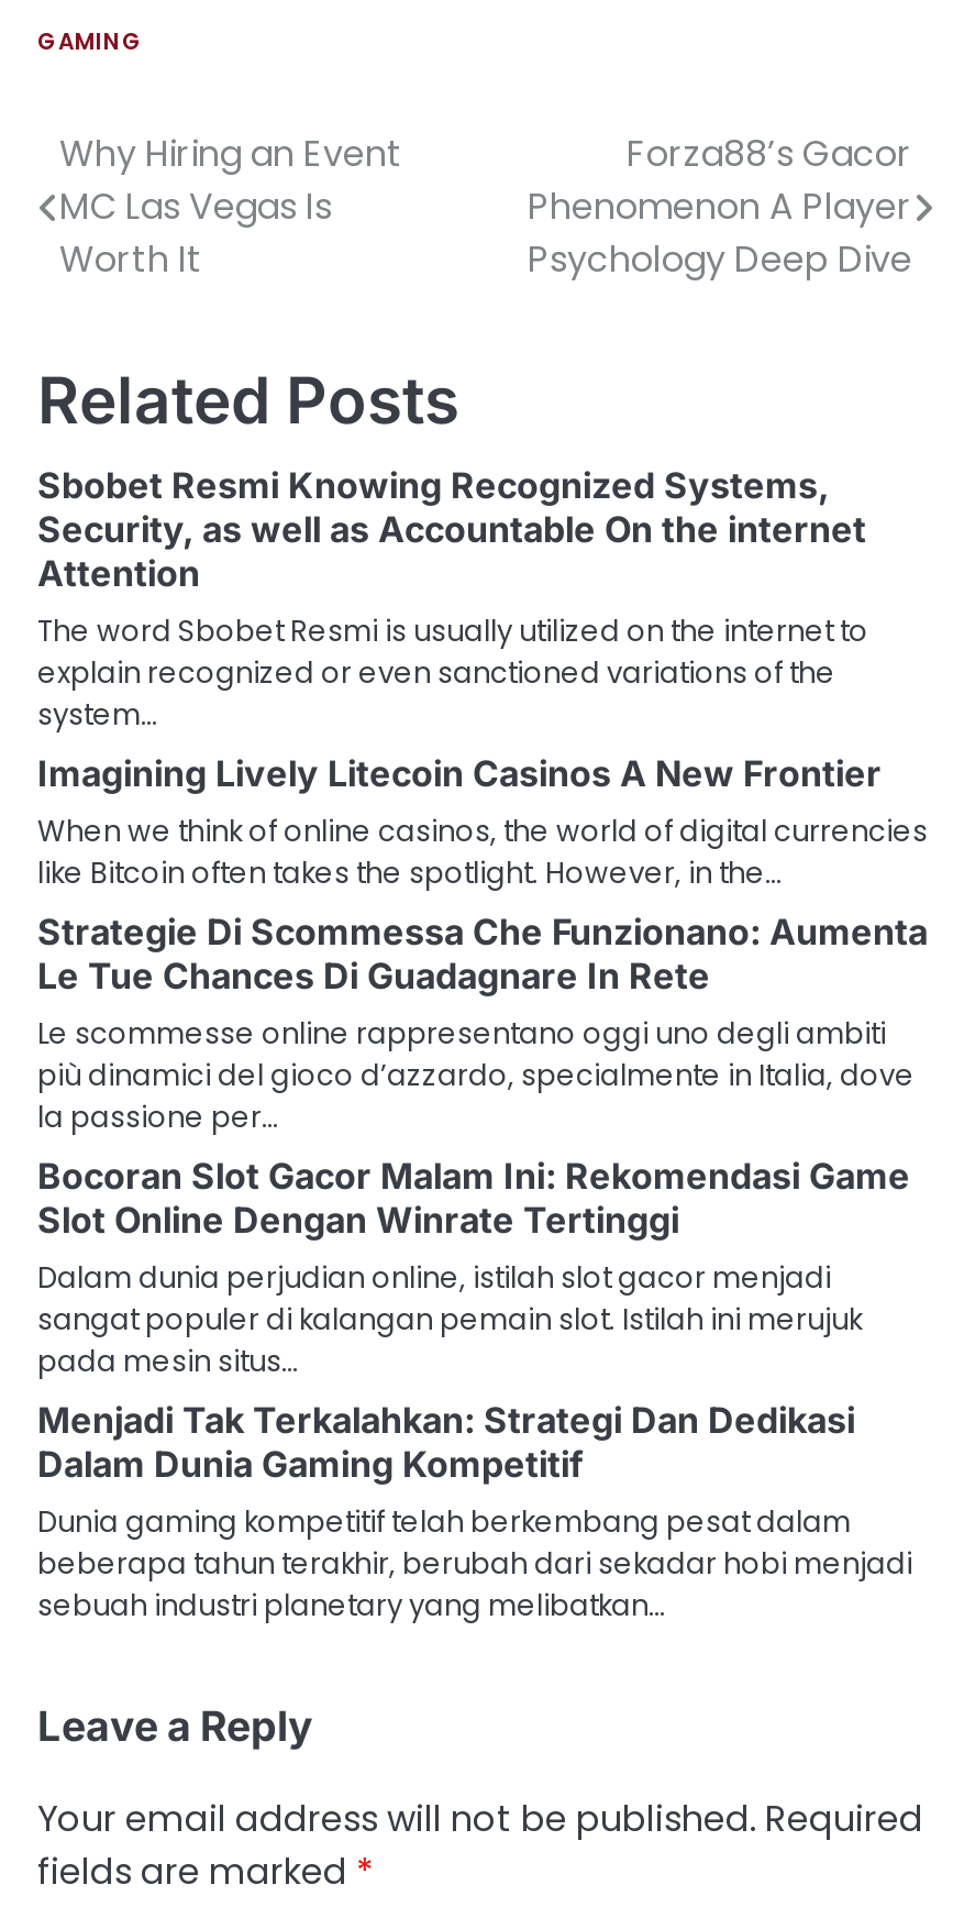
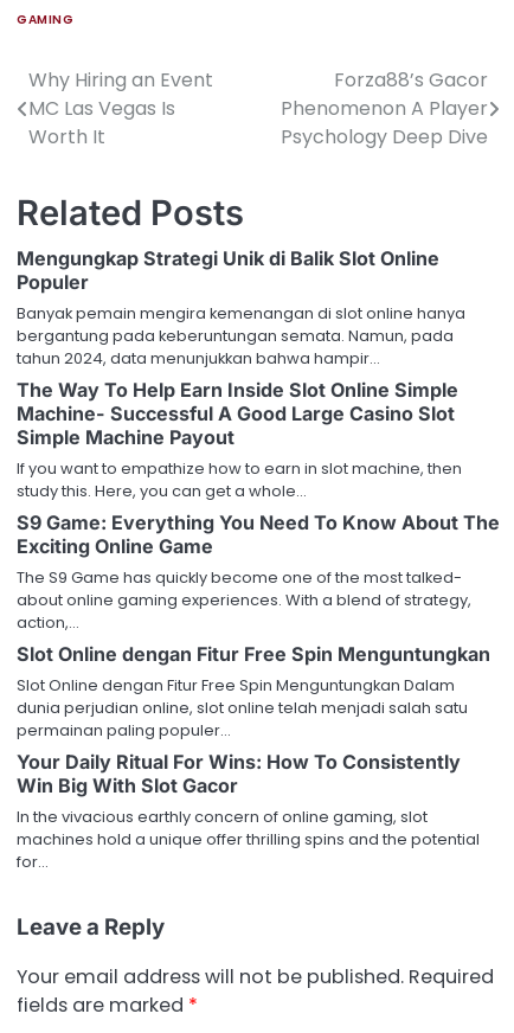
- Sbobet Resmi Knowing Recognized Systems,
- Security, as well as Accountable On the internet
- Attention
- The word Sbobet Resmi is usually utilized on the internet to
- explain recognized or even sanctioned variations of the
- system…
- Imagining Lively Litecoin Casinos A New Frontier
- When we think of online casinos, the world of digital currencies
- like Bitcoin often takes the spotlight. However, in the…
- Strategie Di Scommessa Che Funzionano: Aumenta
- Le Tue Chances Di Guadagnare In Rete
- Le scommesse online rappresentano oggi uno degli ambiti
- più dinamici del gioco d’azzardo, specialmente in Italia, dove
- la passione per…
- Bocoran Slot Gacor Malam Ini: Rekomendasi Game
- Slot Online Dengan Winrate Tertinggi
- Dalam dunia perjudian online, istilah slot gacor menjadi
- sangat populer di kalangan pemain slot. Istilah ini merujuk
- pada mesin situs…
- Menjadi Tak Terkalahkan: Strategi Dan Dedikasi
- Dalam Dunia Gaming Kompetitif
- Dunia gaming kompetitif telah berkembang pesat dalam
- beberapa tahun terakhir, berubah dari sekadar hobi menjadi
- sebuah industri planetary yang melibatkan…
+ Mengungkap Strategi Unik di Balik Slot Online
+ Populer
+ Banyak pemain mengira kemenangan di slot online hanya
+ bergantung pada keberuntungan semata. Namun, pada
+ tahun 2024, data menunjukkan bahwa hampir…
+ The Way To Help Earn Inside Slot Online Simple
+ Machine- Successful A Good Large Casino Slot
+ Simple Machine Payout
+ If you want to empathize how to earn in slot machine, then
+ study this. Here, you can get a whole…
+ S9 Game: Everything You Need To Know About The
+ Exciting Online Game
+ The S9 Game has quickly become one of the most talked-
+ about online gaming experiences. With a blend of strategy,
+ action,…
+ Slot Online dengan Fitur Free Spin Menguntungkan
+ Slot Online dengan Fitur Free Spin Menguntungkan Dalam
+ dunia perjudian online, slot online telah menjadi salah satu
+ permainan paling populer…
+ Your Daily Ritual For Wins: How To Consistently
+ Win Big With Slot Gacor
+ In the vivacious earthly concern of online gaming, slot
+ machines hold a unique offer thrilling spins and the potential
+ for…
